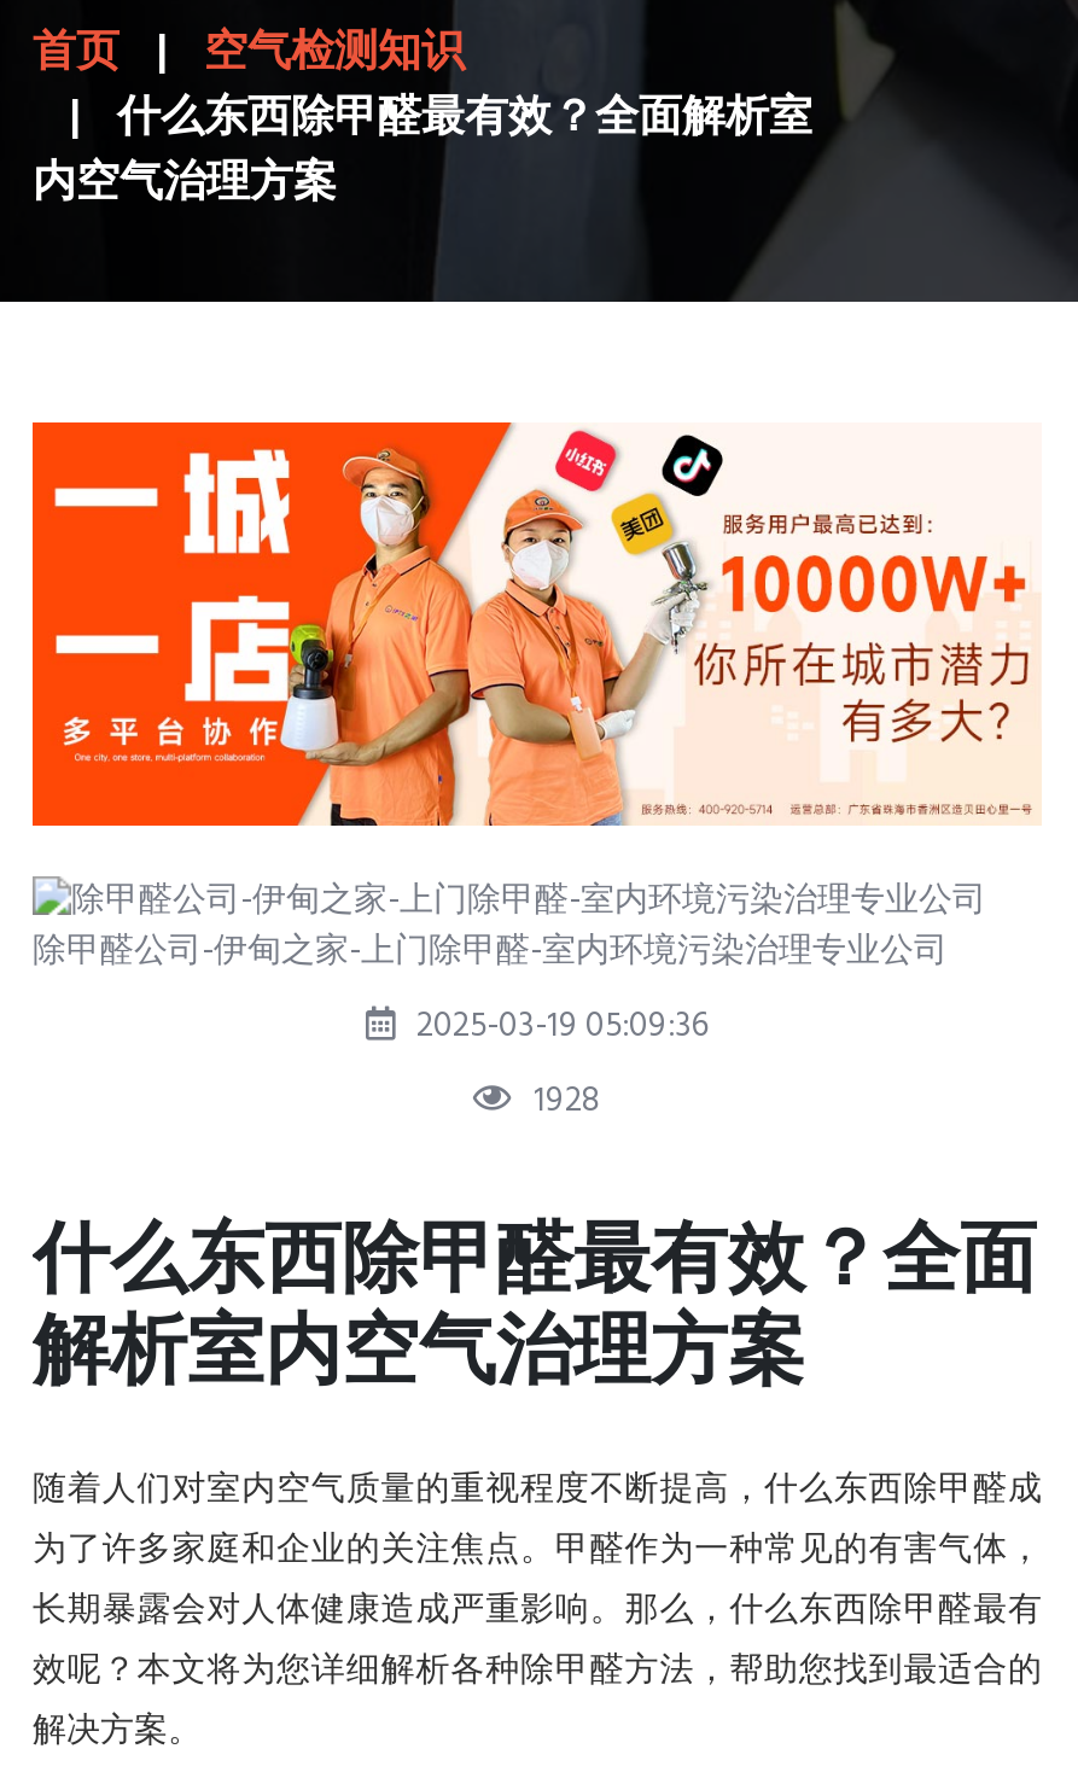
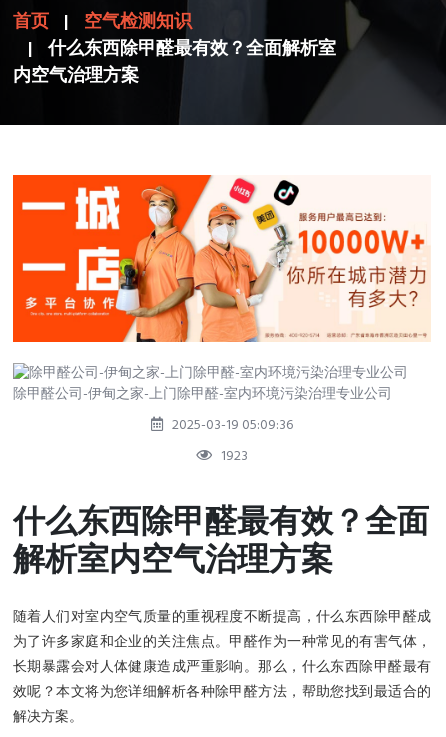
- 1928
+ 1923
